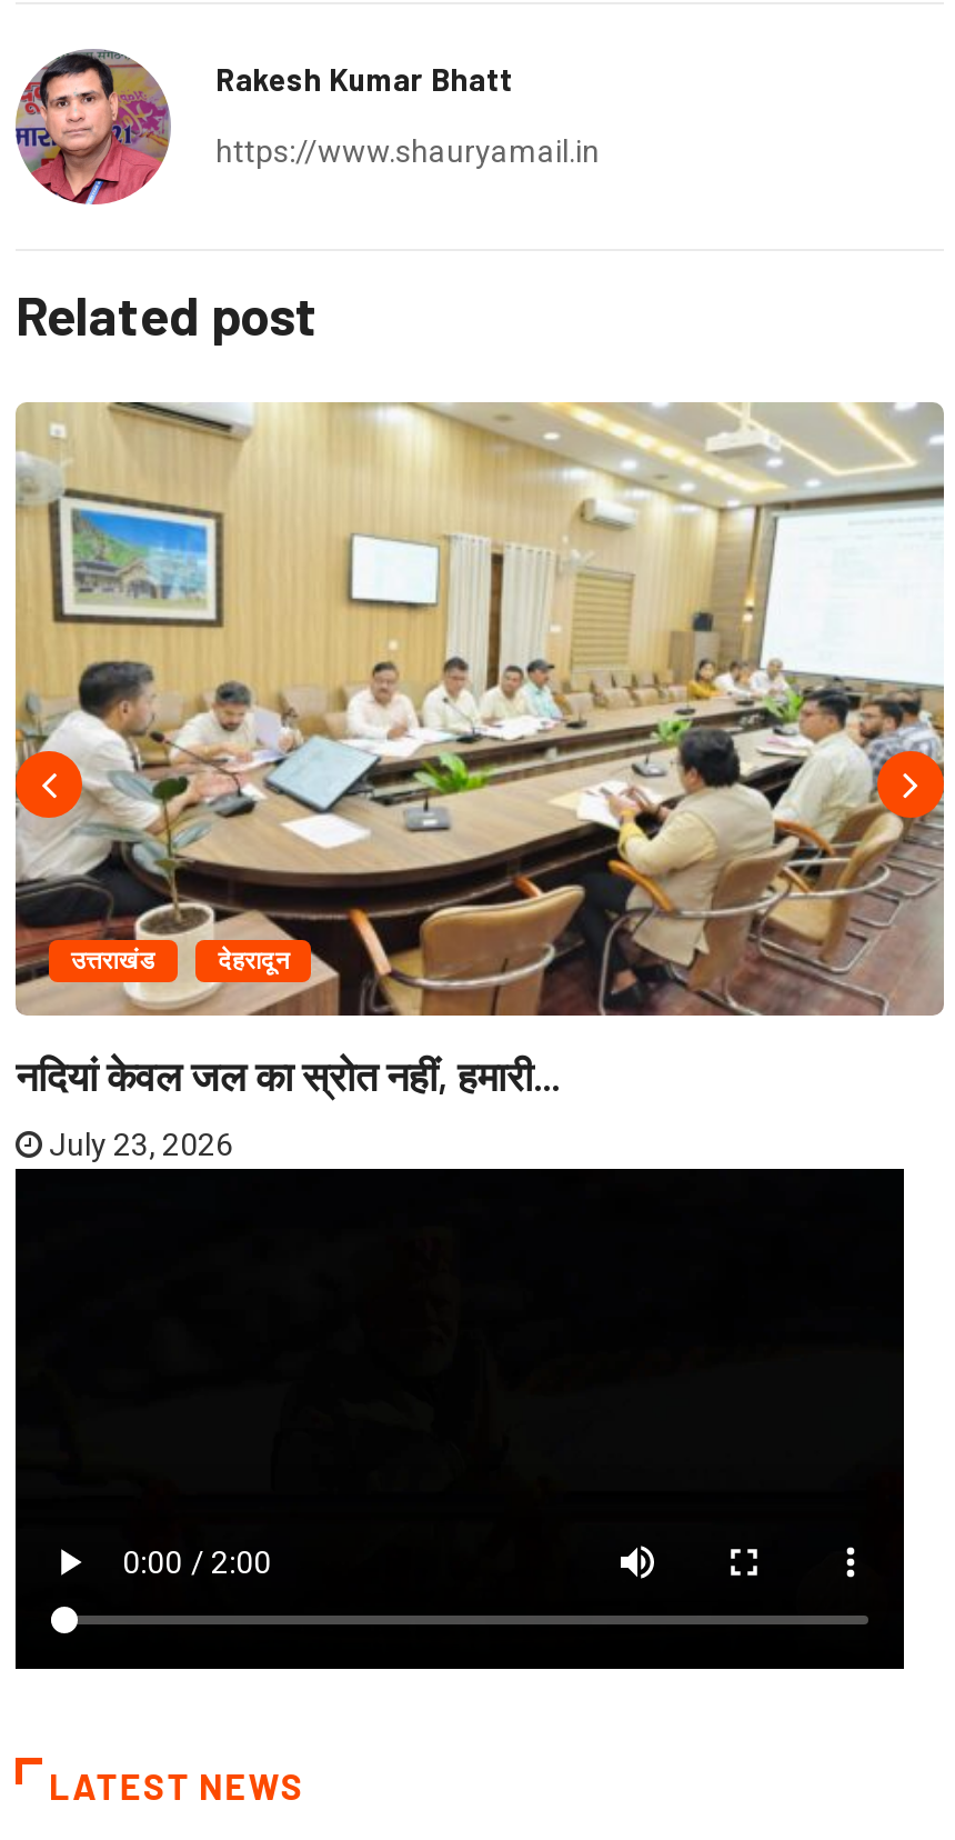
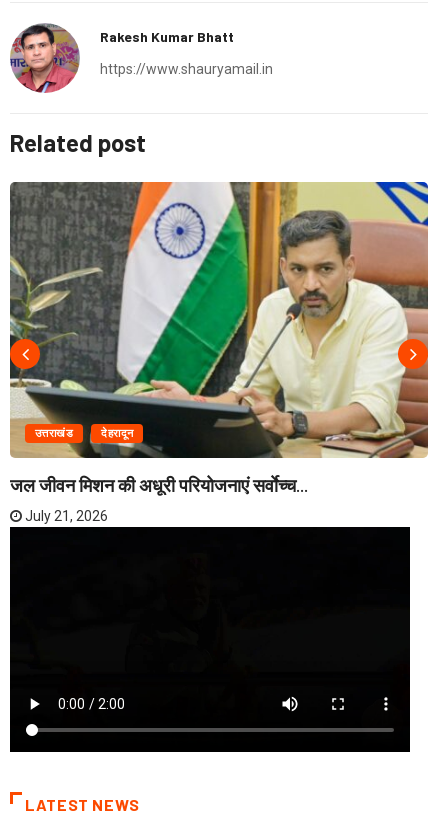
- [image]
- नदियां केवल जल का स्रोत नहीं, हमारी...
+ [image]
+ जल जीवन मिशन की अधूरी परियोजनाएं सर्वाेच्च...

- July 23, 2026
+ July 21, 2026
